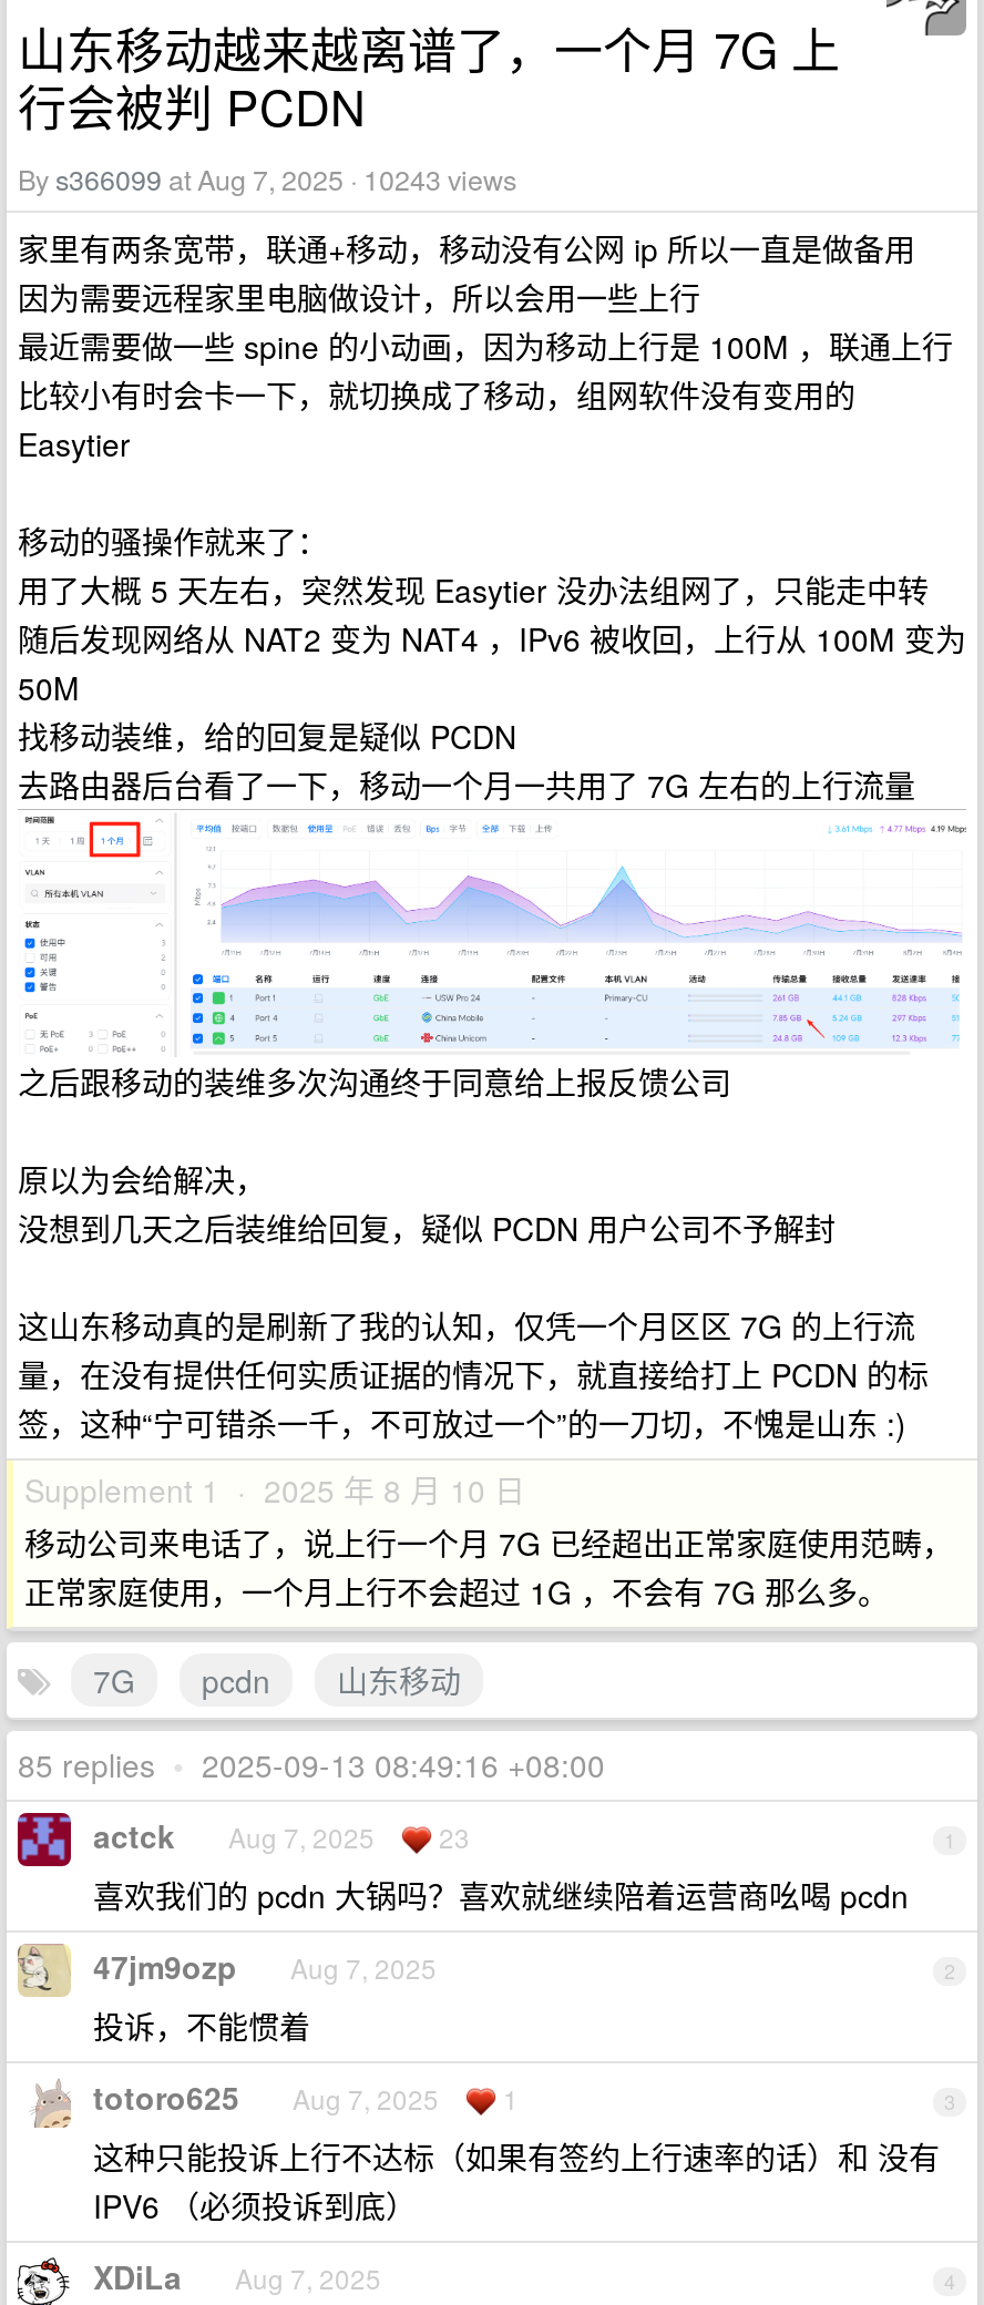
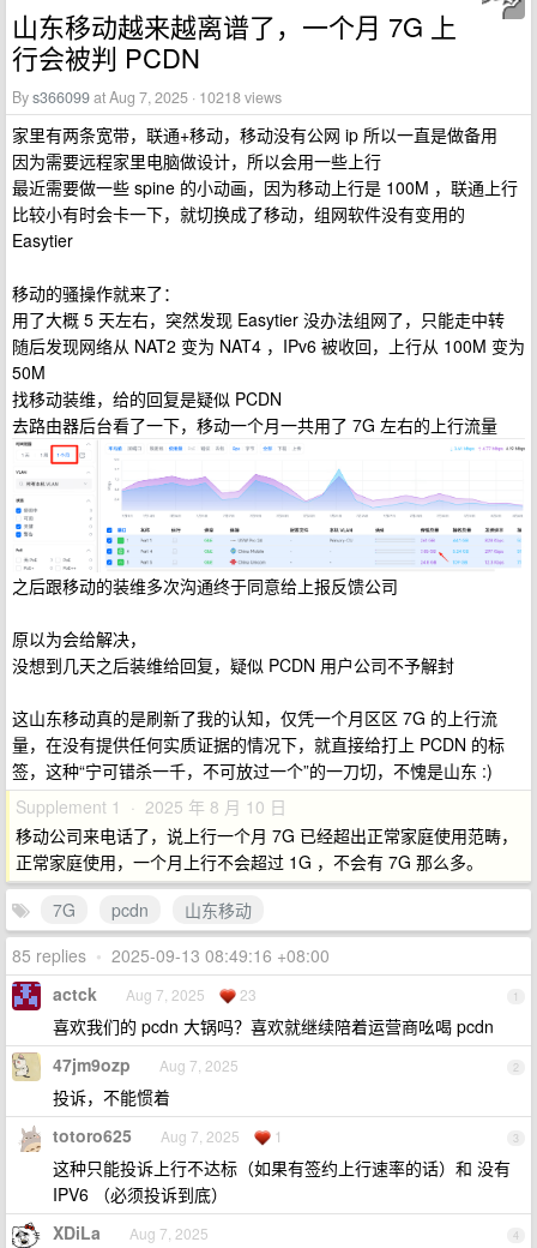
- By s366099 at Aug 7, 2025 · 10243 views
+ By s366099 at Aug 7, 2025 · 10218 views
